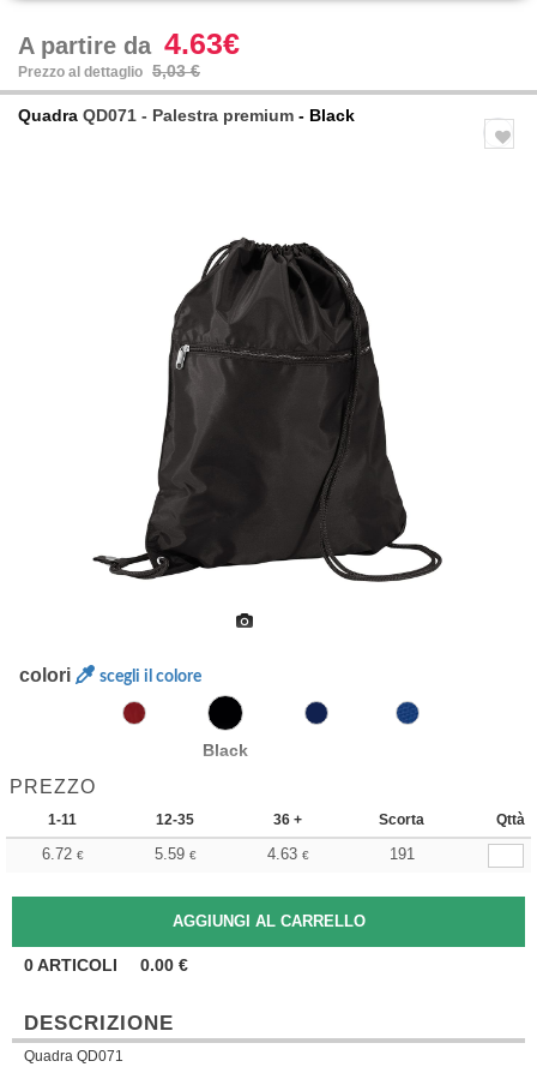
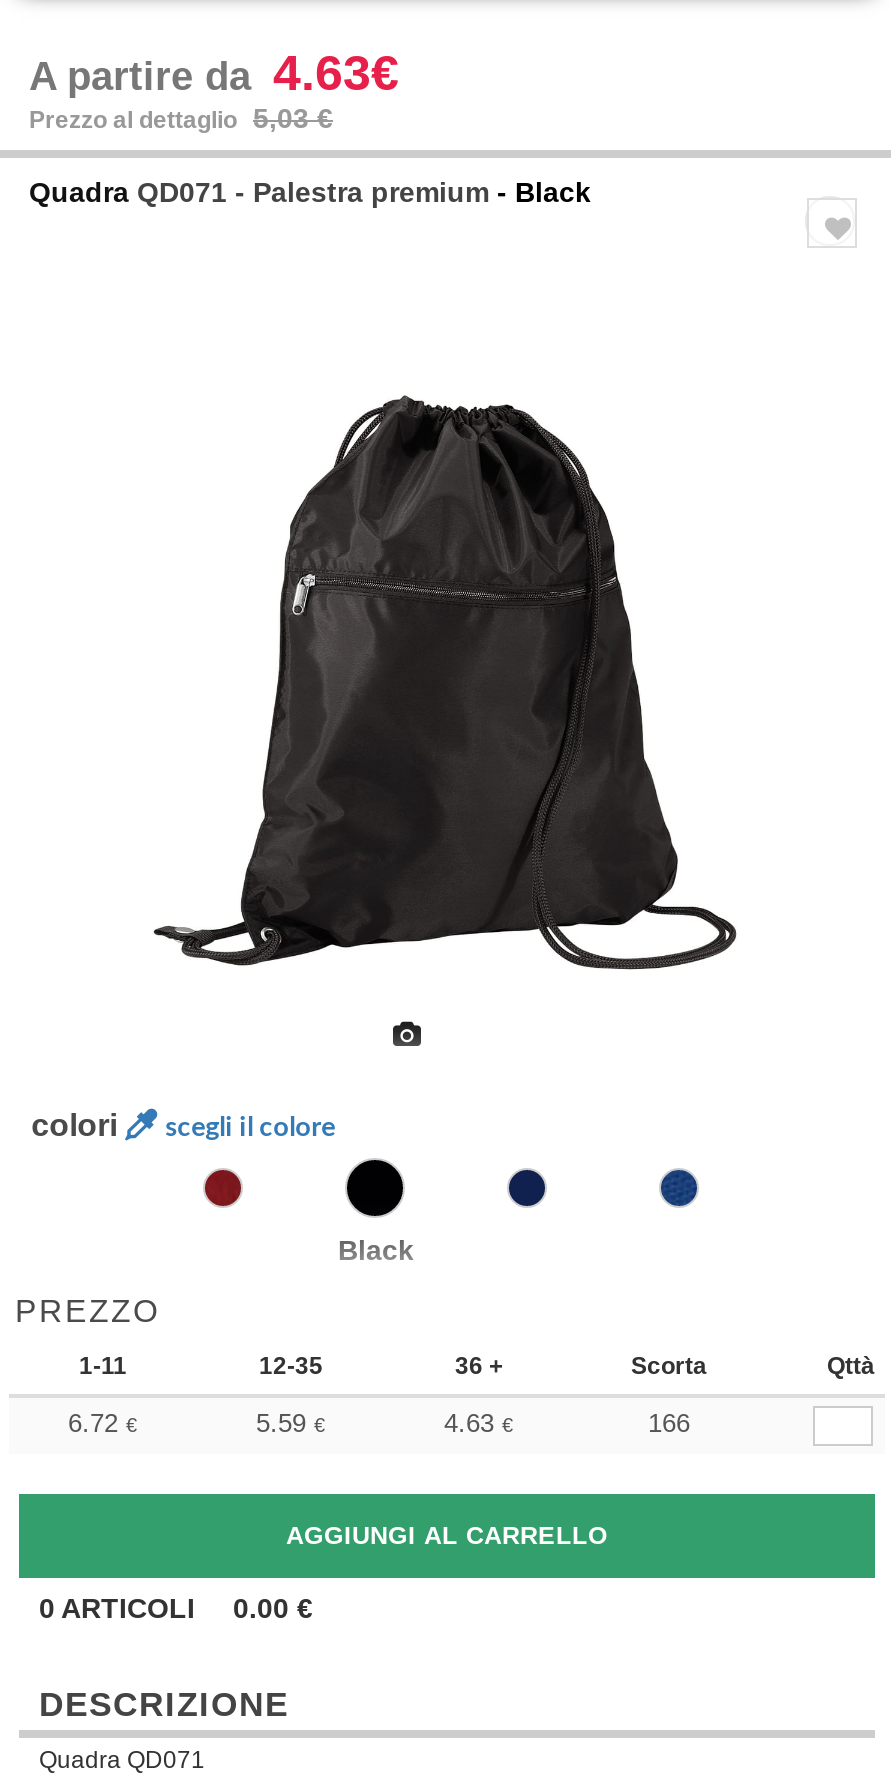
- 191
+ 166
